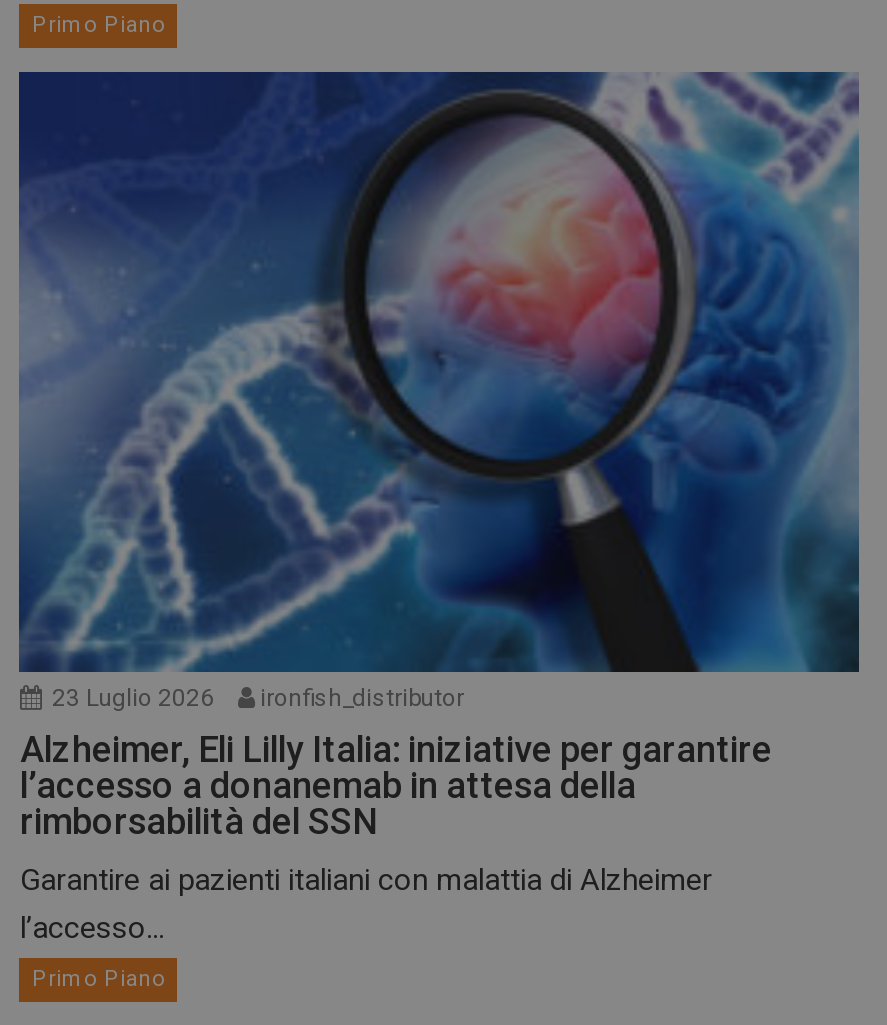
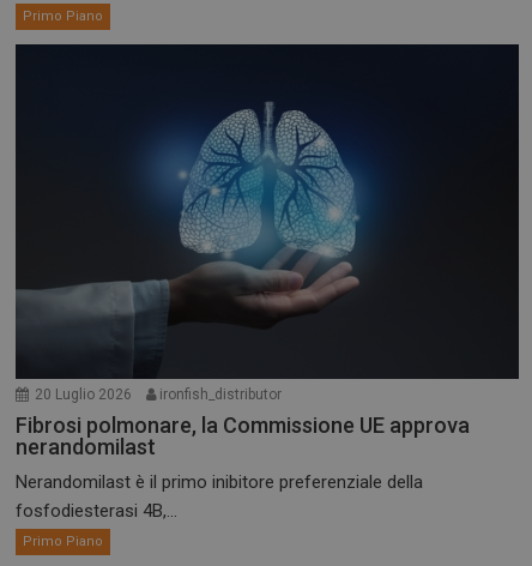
- [image]
- 23 Luglio 2026 ironfish_distributor
+ [image]
+ 20 Luglio 2026 ironfish_distributor

- Alzheimer, Eli Lilly Italia: iniziative per garantire
- l’accesso a donanemab in attesa della
- rimborsabilità del SSN
+ Fibrosi polmonare, la Commissione UE approva
+ nerandomilast

- Garantire ai pazienti italiani con malattia di Alzheimer
- l’accesso...
+ Nerandomilast è il primo inibitore preferenziale della
+ fosfodiesterasi 4B,...
